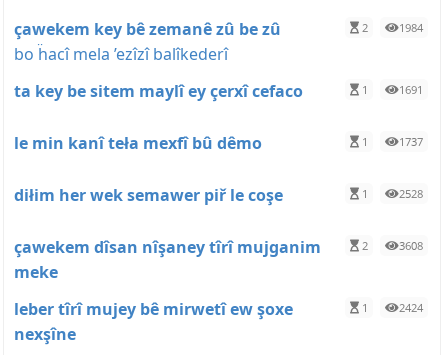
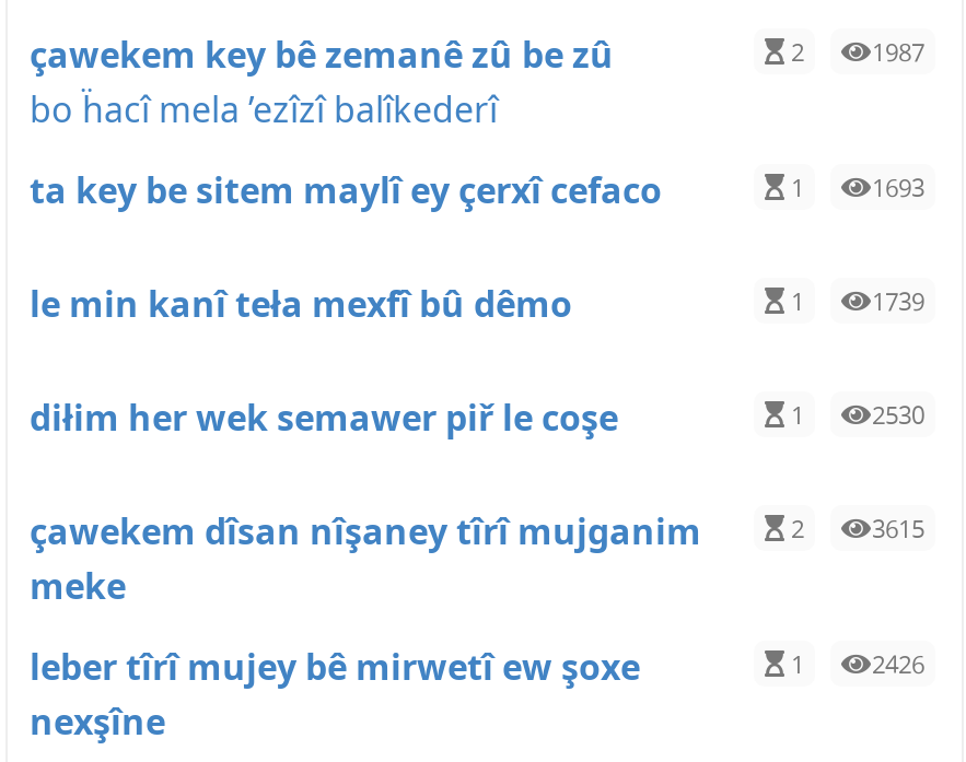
- 2 1984
+ 2 1987

- 1 1691
+ 1 1693

- 1 1737
+ 1 1739

- 1 2528
+ 1 2530

- çawekem dîsan nîşaney tîrî mujganim 2 3608
+ çawekem dîsan nîşaney tîrî mujganim 2 3615

- 1 2424
+ 1 2426
